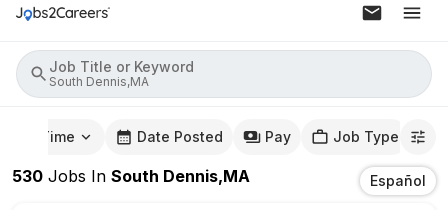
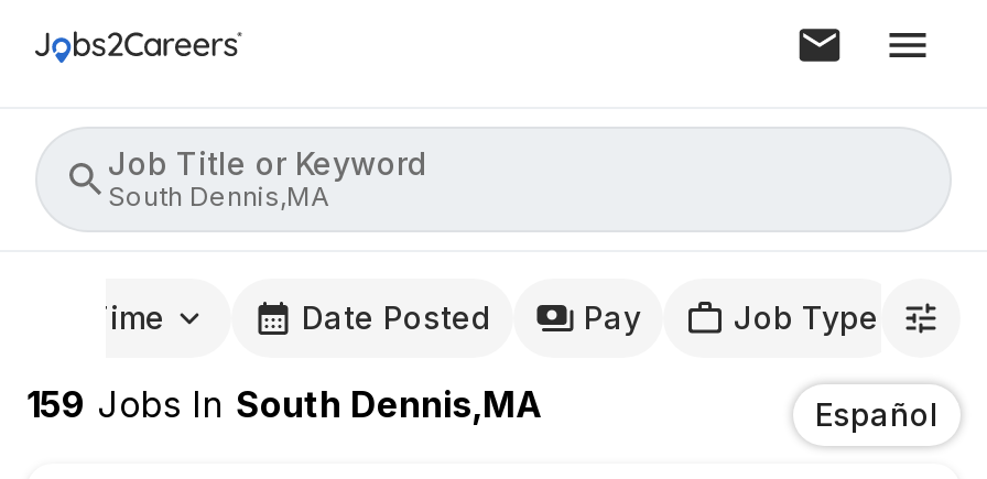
- 530 Jobs In South Dennis,MA
+ 159 Jobs In South Dennis,MA
